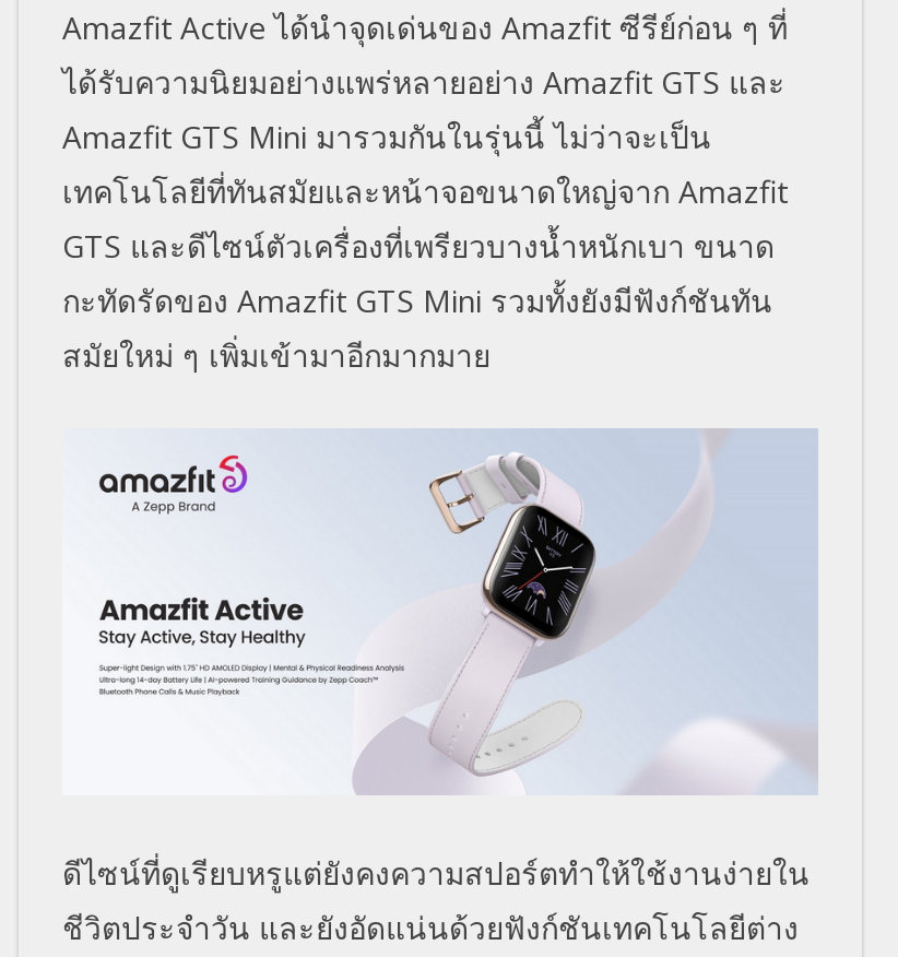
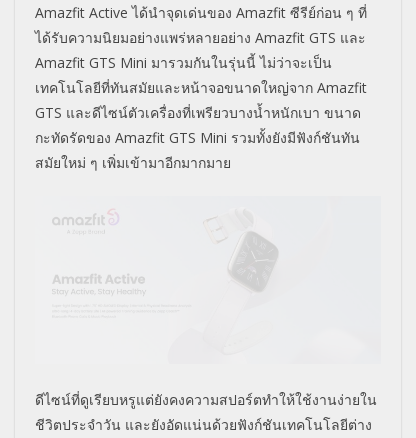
- [image]
